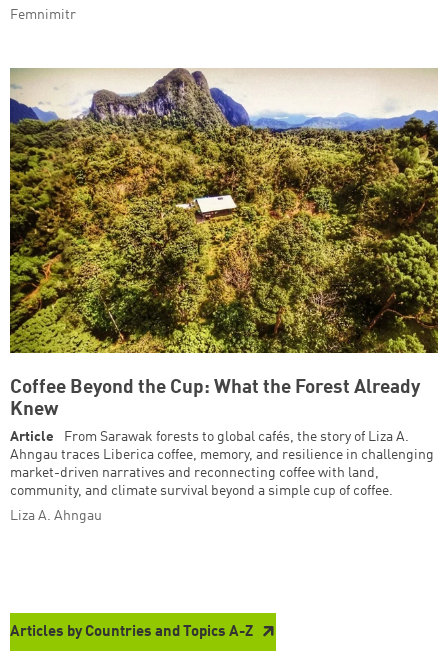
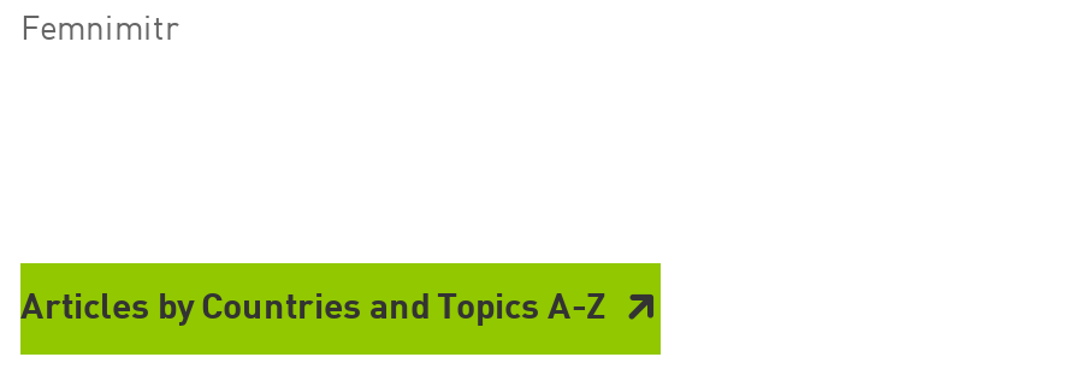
- [image]
- Coffee Beyond the Cup: What the Forest Already
- Knew
- Article
- From Sarawak forests to global cafés, the story of Liza A.
- Ahngau traces Liberica coffee, memory, and resilience in challenging
- market-driven narratives and reconnecting coffee with land,
- community, and climate survival beyond a simple cup of coffee.
- Liza A. Ahngau
